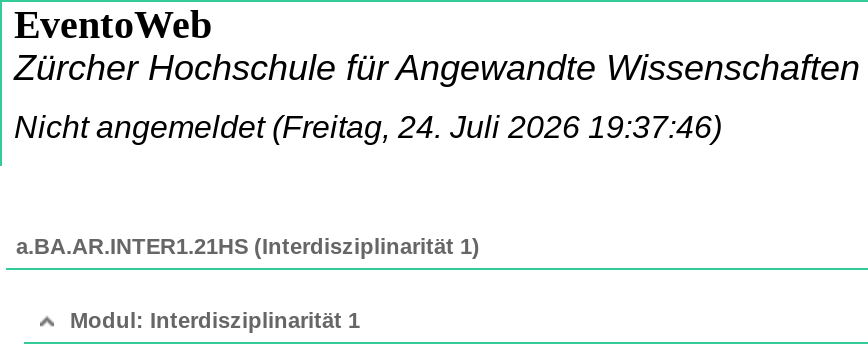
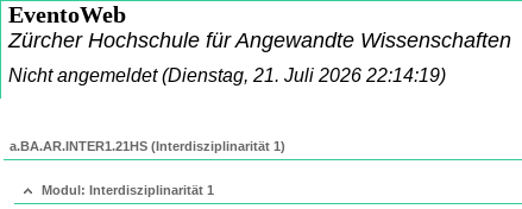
- Nicht angemeldet (Freitag, 24. Juli 2026 19:37:46)
+ Nicht angemeldet (Dienstag, 21. Juli 2026 22:14:19)
